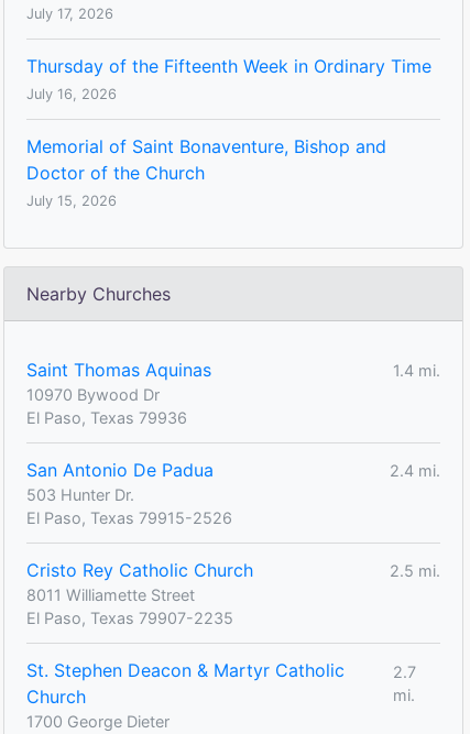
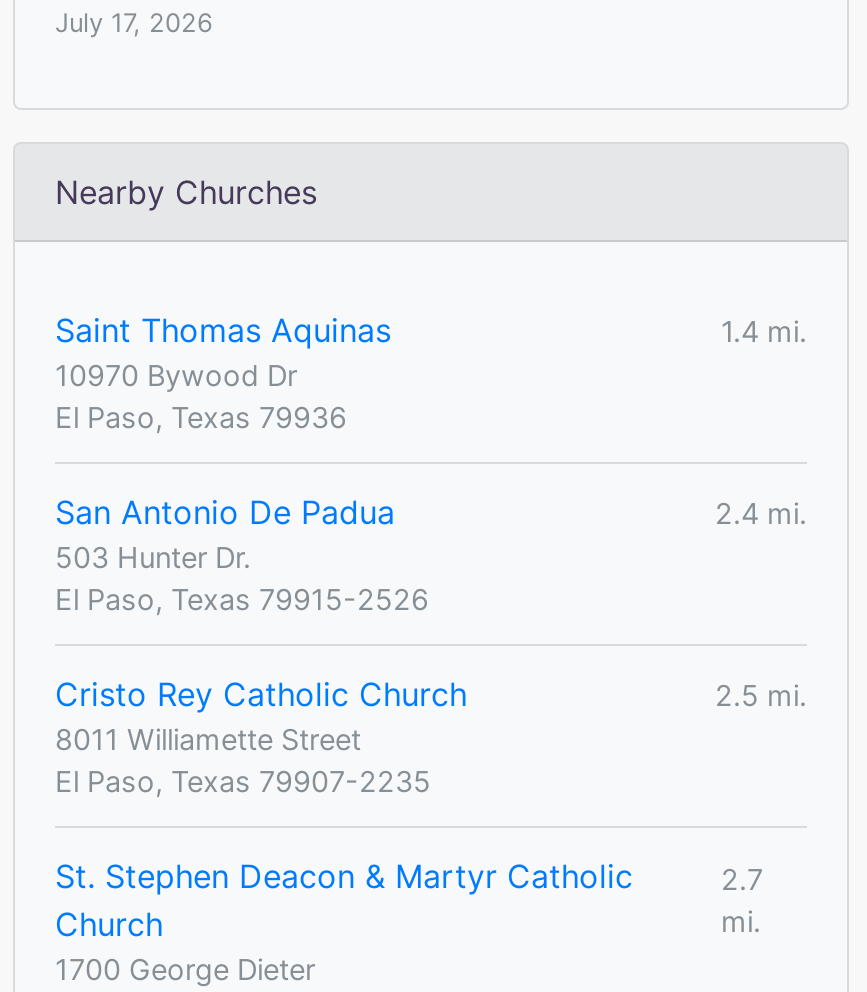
- Thursday of the Fifteenth Week in Ordinary Time
- July 16, 2026
- Memorial of Saint Bonaventure, Bishop and
- Doctor of the Church
- July 15, 2026
